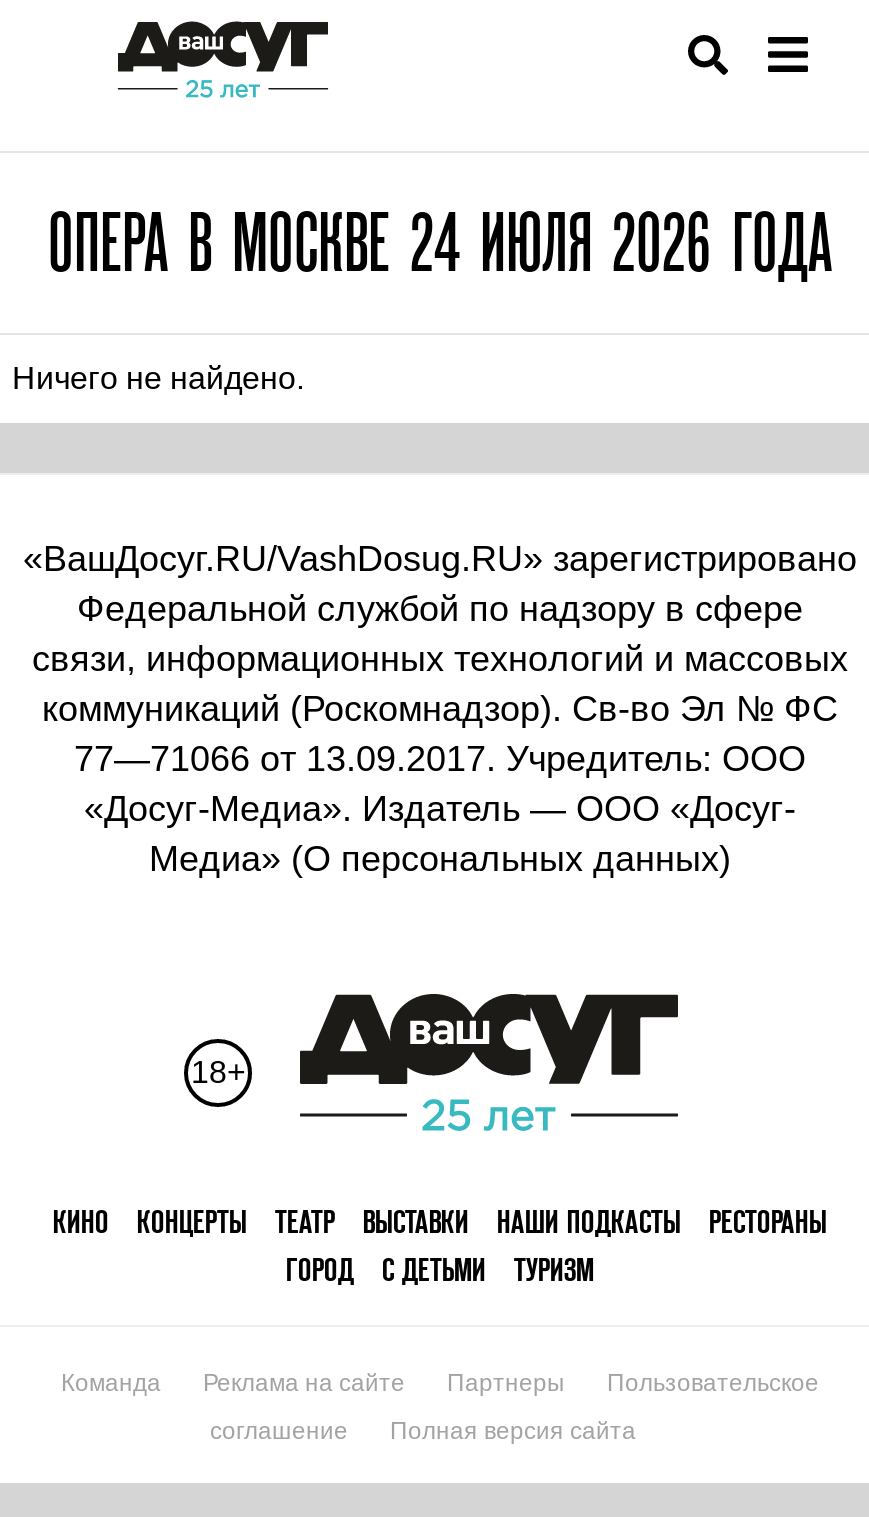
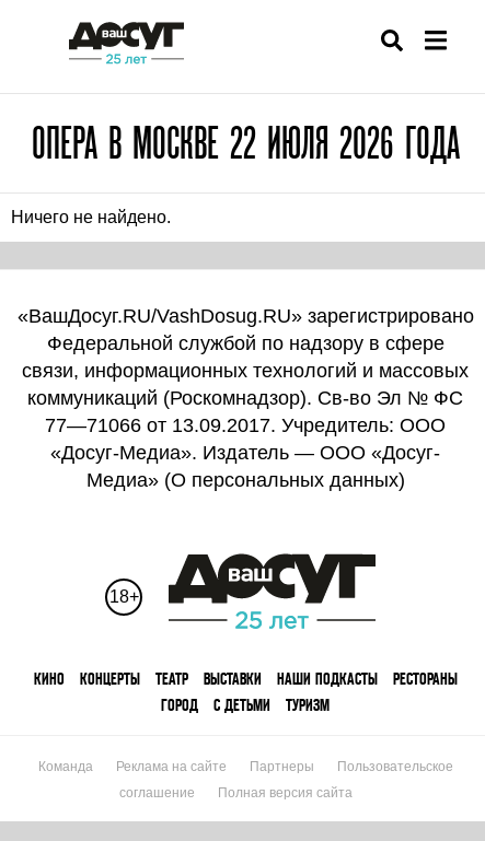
- ОПЕРА В МОСКВЕ 24 ИЮЛЯ 2026 ГОДА
+ ОПЕРА В МОСКВЕ 22 ИЮЛЯ 2026 ГОДА
